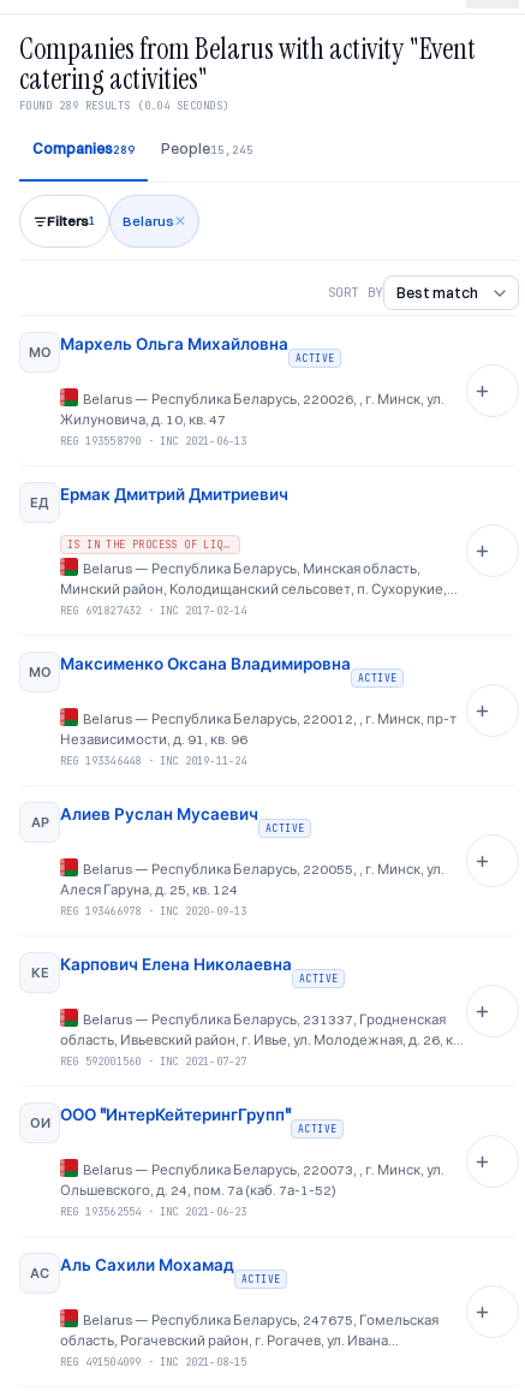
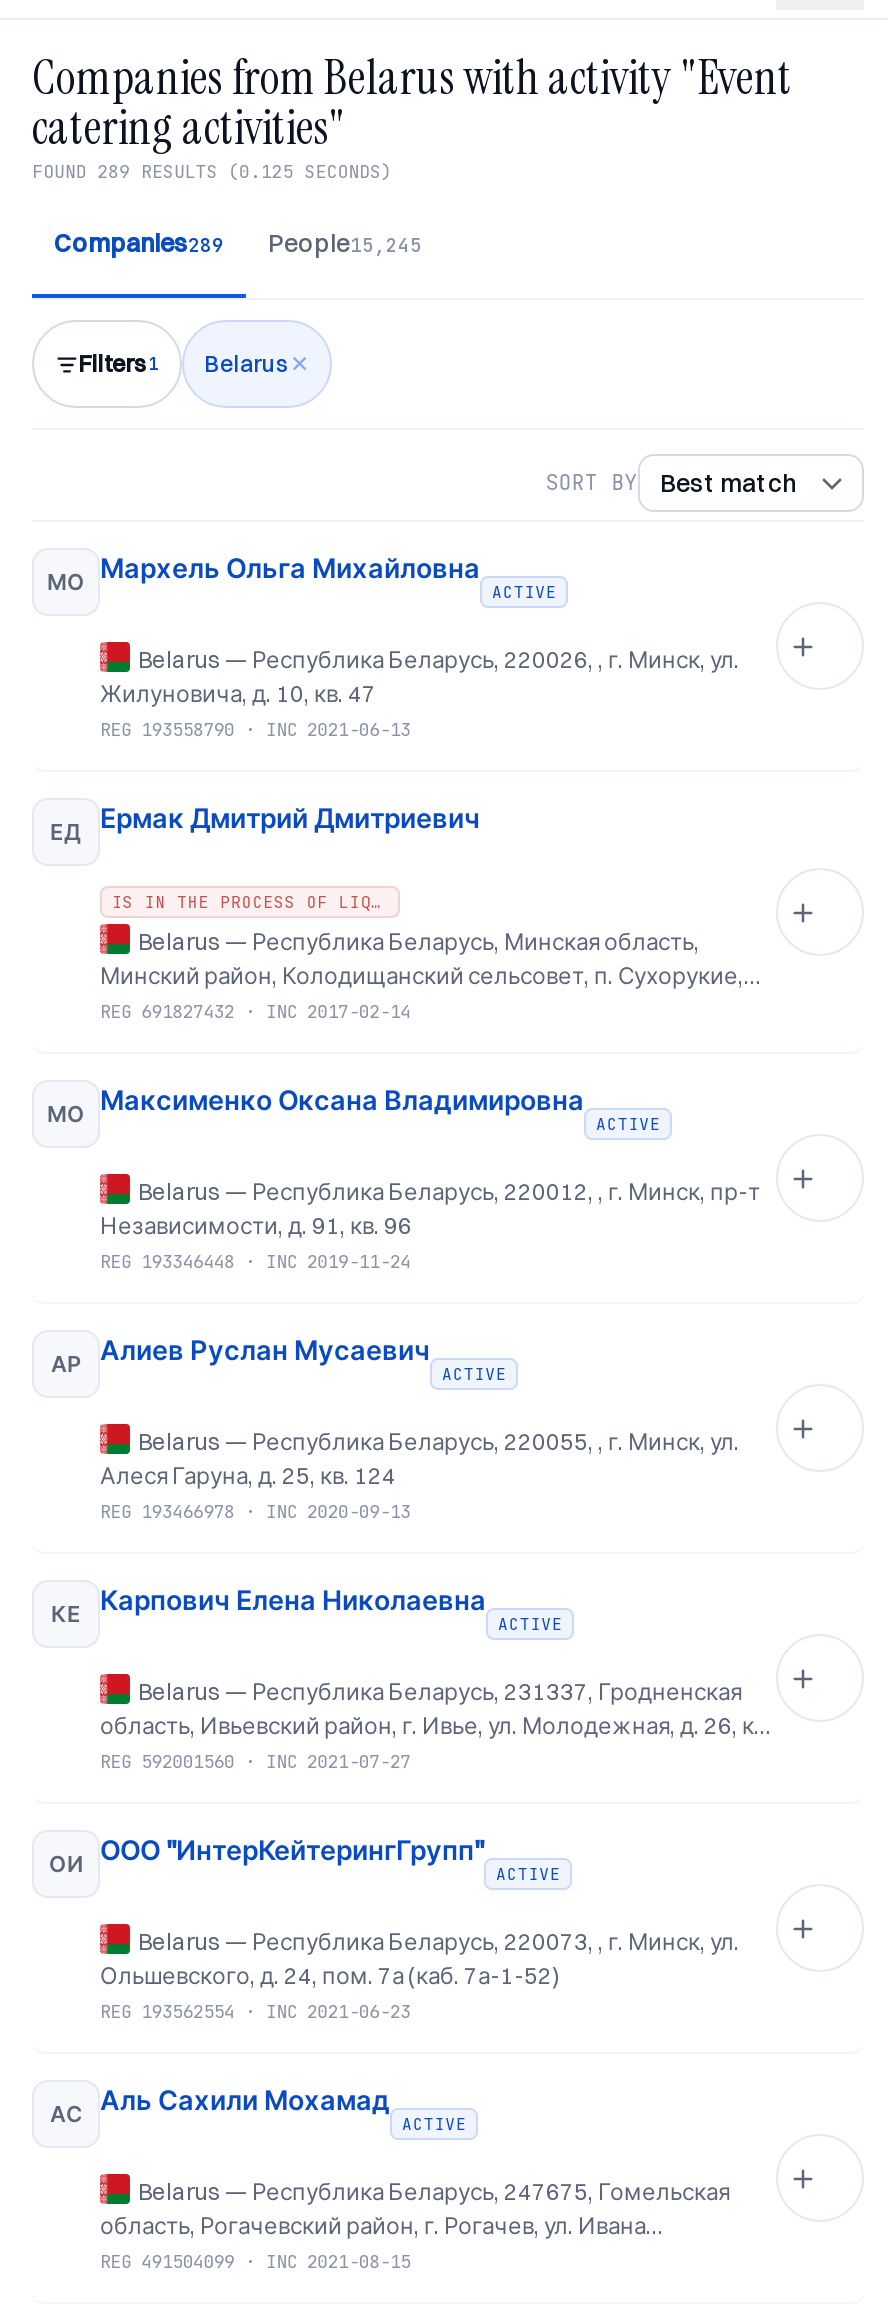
- FOUND 289 RESULTS (0.04 SECONDS)
+ FOUND 289 RESULTS (0.125 SECONDS)
